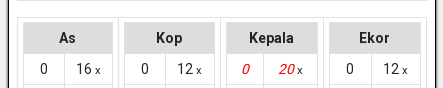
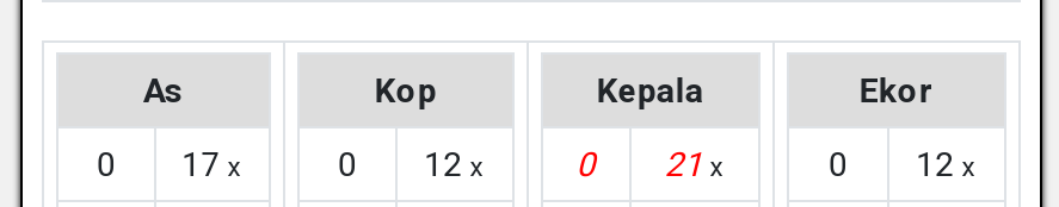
- 0 16 x
+ 0 17 x

- 0 20 x
+ 0 21 x
